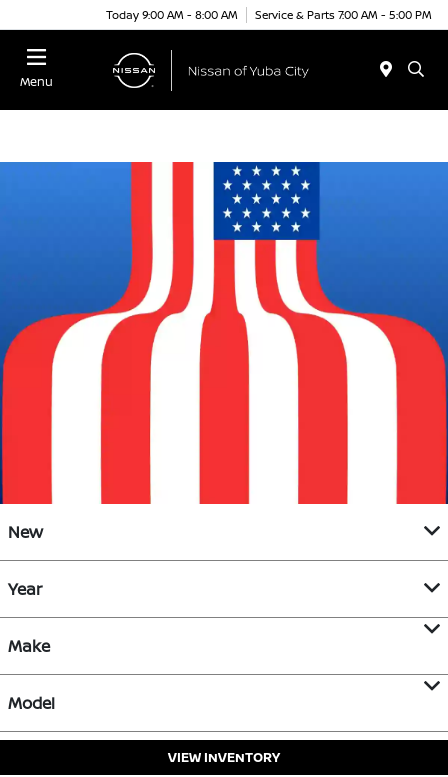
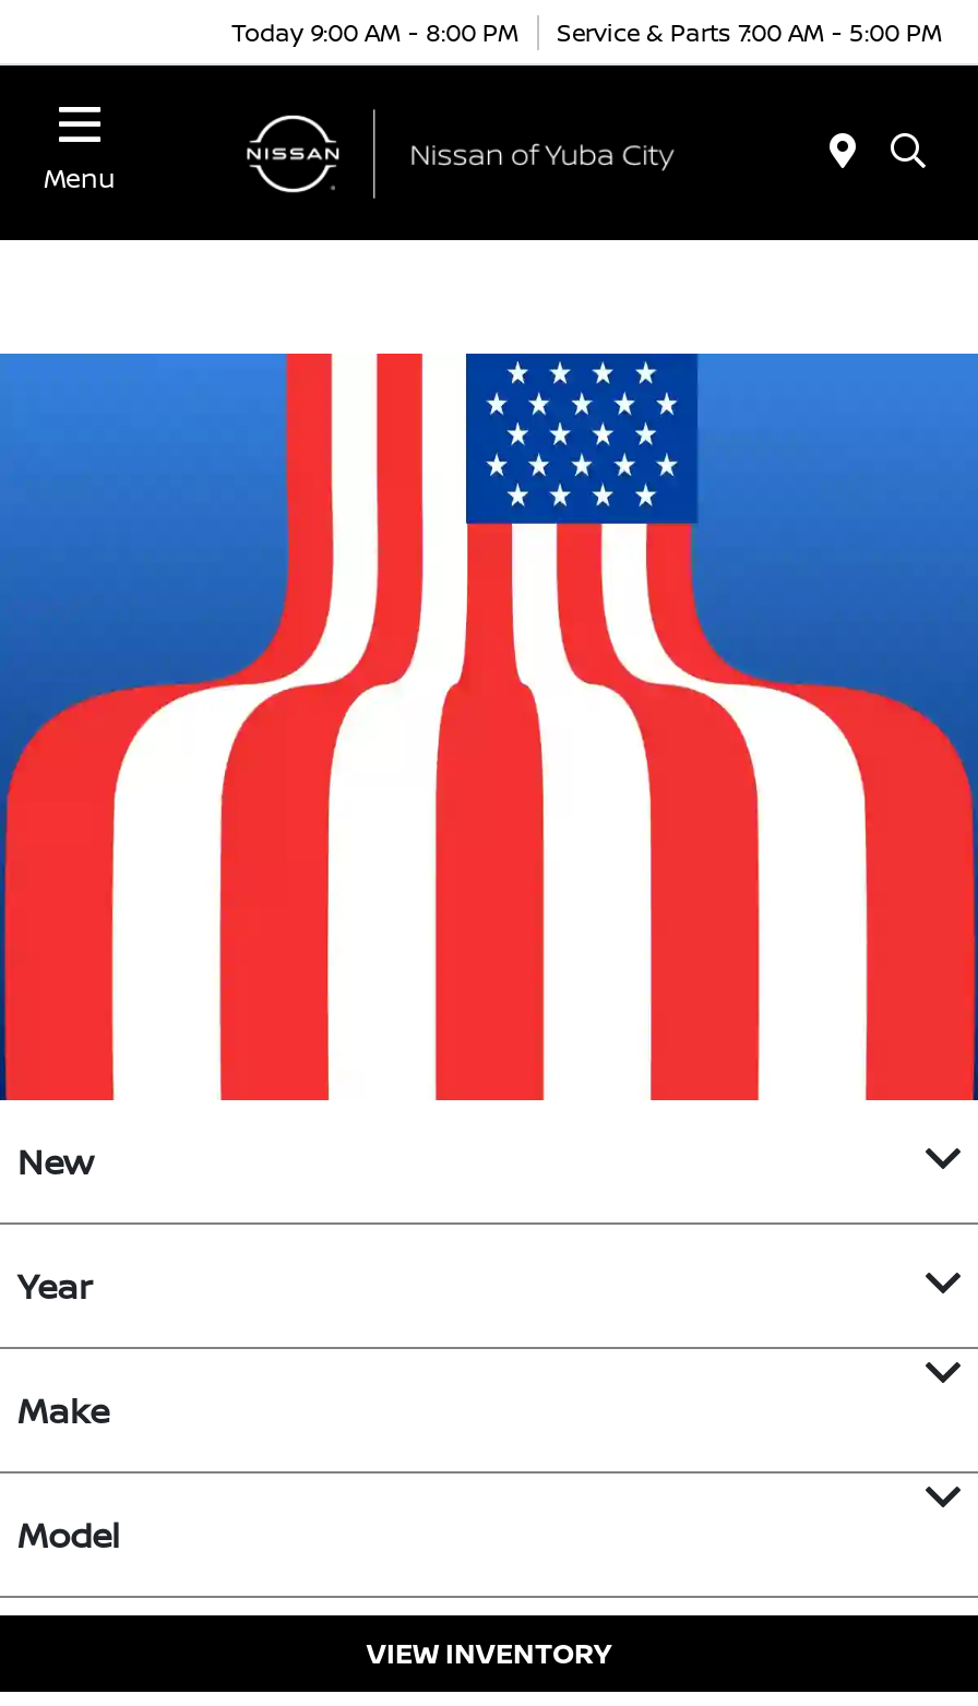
- Today 9:00 AM - 8:00 AM Service & Parts 7:00 AM - 5:00 PM
+ Today 9:00 AM - 8:00 PM Service & Parts 7:00 AM - 5:00 PM
